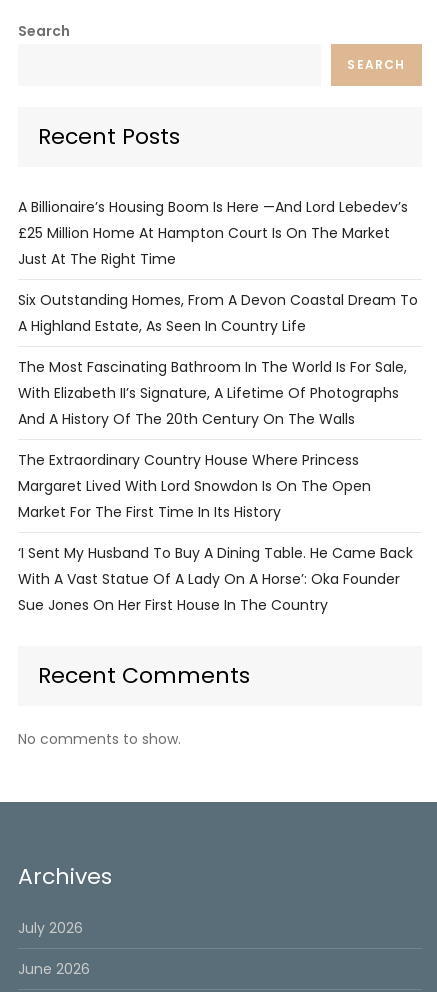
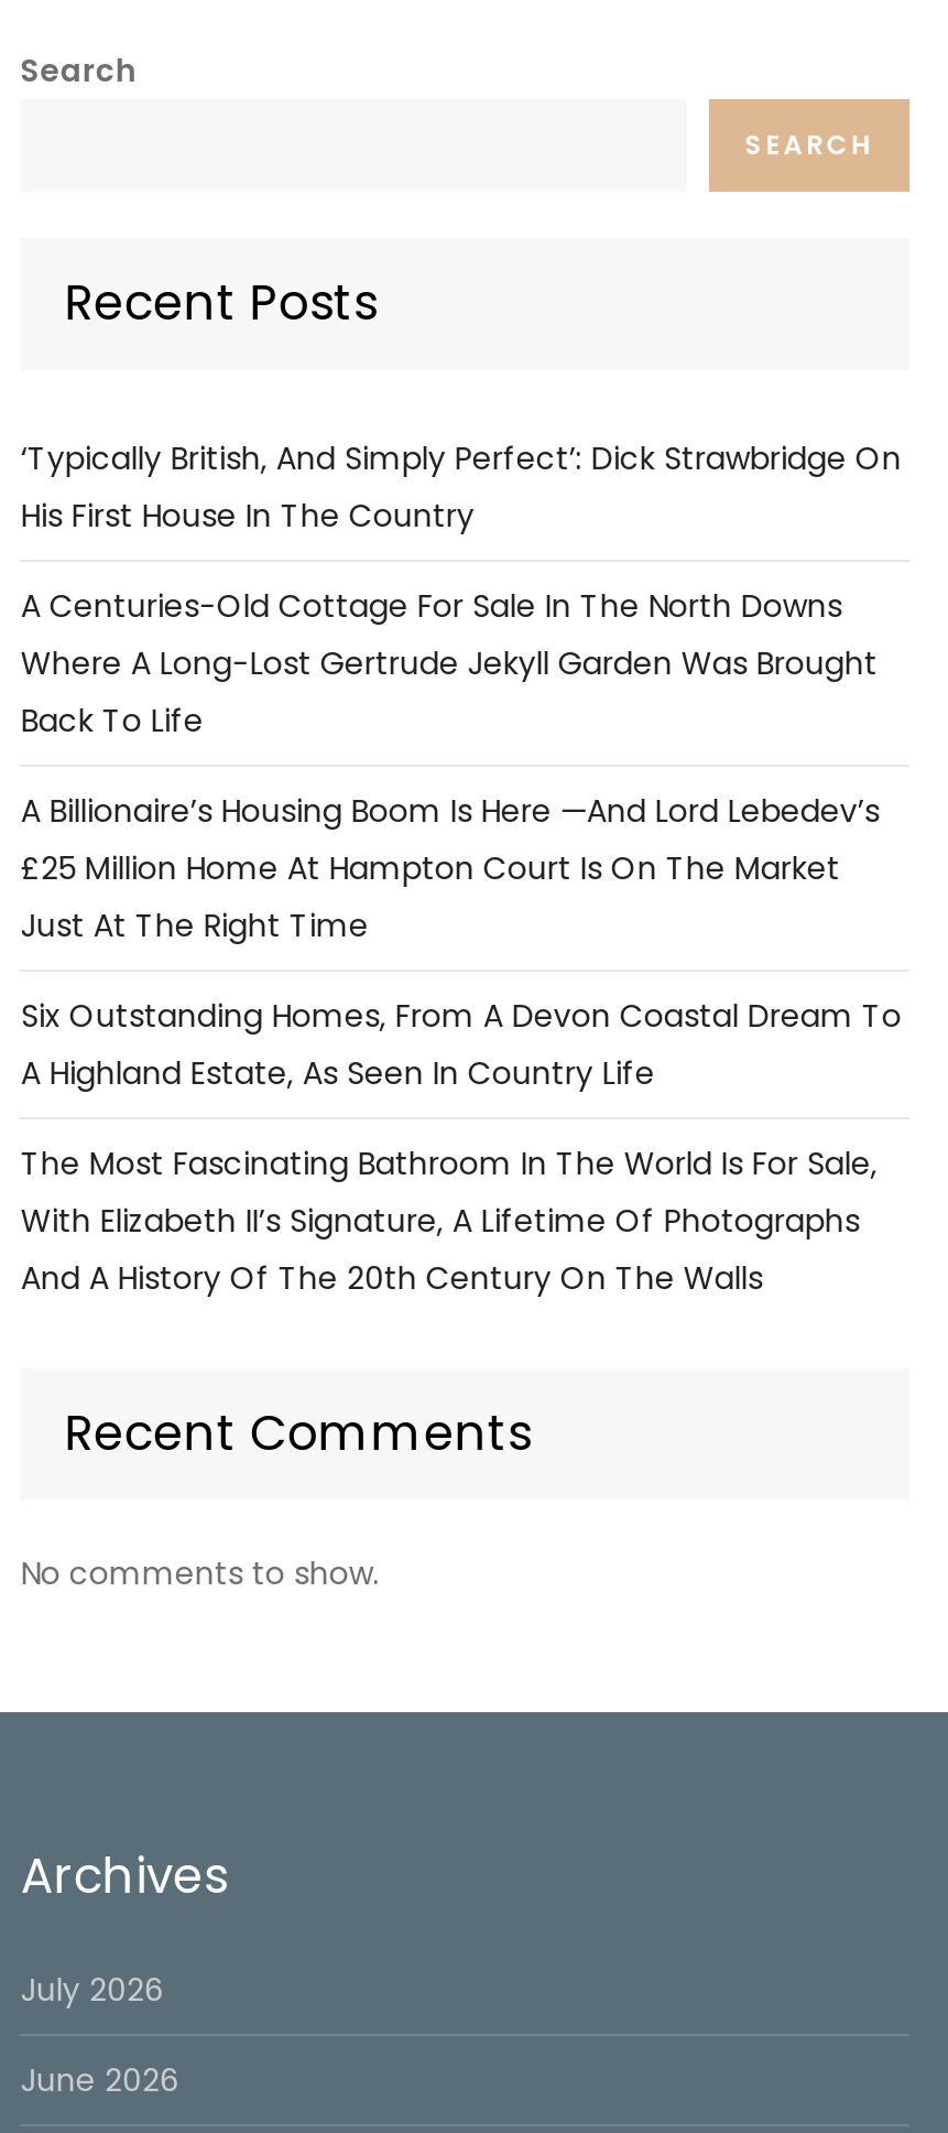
+ ‘Typically British, And Simply Perfect’: Dick Strawbridge On
+ His First House In The Country
+ A Centuries-Old Cottage For Sale In The North Downs
+ Where A Long-Lost Gertrude Jekyll Garden Was Brought
+ Back To Life

moved down: A Billionaire’s Housing Boom Is Here —and Lord Lebedev’s | £25 Million Home At Hampton Court Is On The Market | Just At The Right Time | Six Outstanding Homes, From A Devon Coastal Dream To | A Highland Estate, As Seen In Country Life | The Most Fascinating Bathroom In The World Is For Sale, | With Elizabeth II’s Signature, A Lifetime Of Photographs | And A History Of The 20th Century On The Walls

- The Extraordinary Country House Where Princess
- Margaret Lived With Lord Snowdon Is On The Open
- Market For The First Time In Its History
- ‘I Sent My Husband To Buy A Dining Table. He Came Back
- With A Vast Statue Of A Lady On A Horse’: Oka Founder
- Sue Jones On Her First House In The Country
